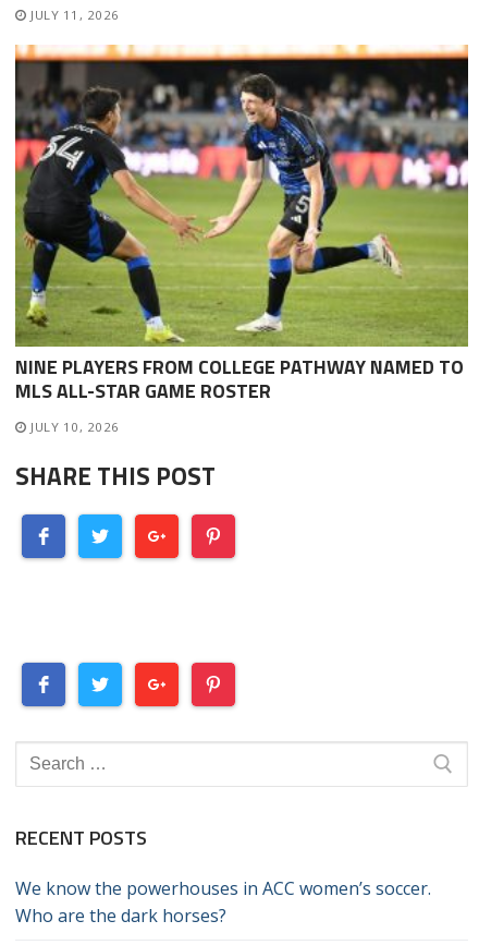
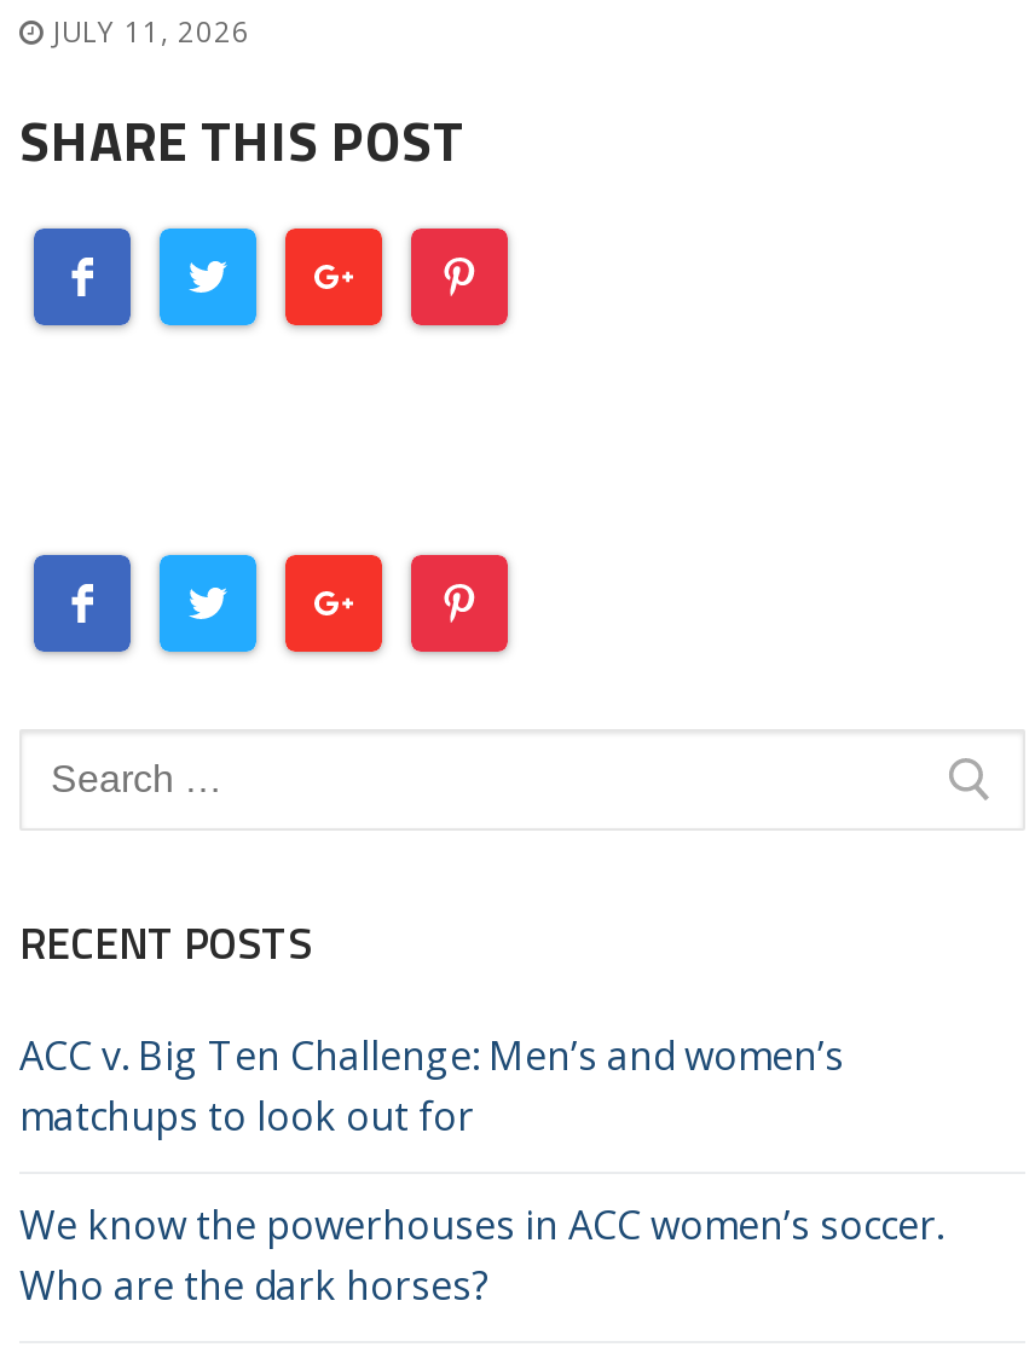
- [image]
- NINE PLAYERS FROM COLLEGE PATHWAY NAMED TO
- MLS ALL-STAR GAME ROSTER
- JULY 10, 2026

moved up: SHARE THIS POST | Search | RECENT POSTS

+ ACC v. Big Ten Challenge: Men’s and women’s
+ matchups to look out for
